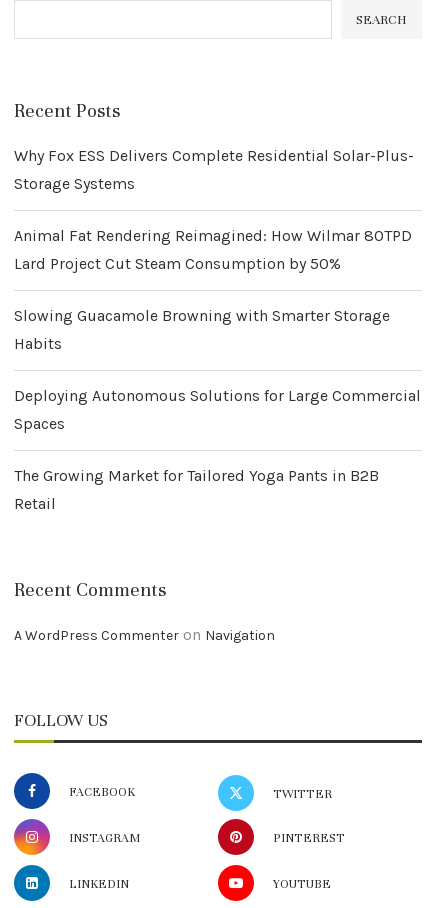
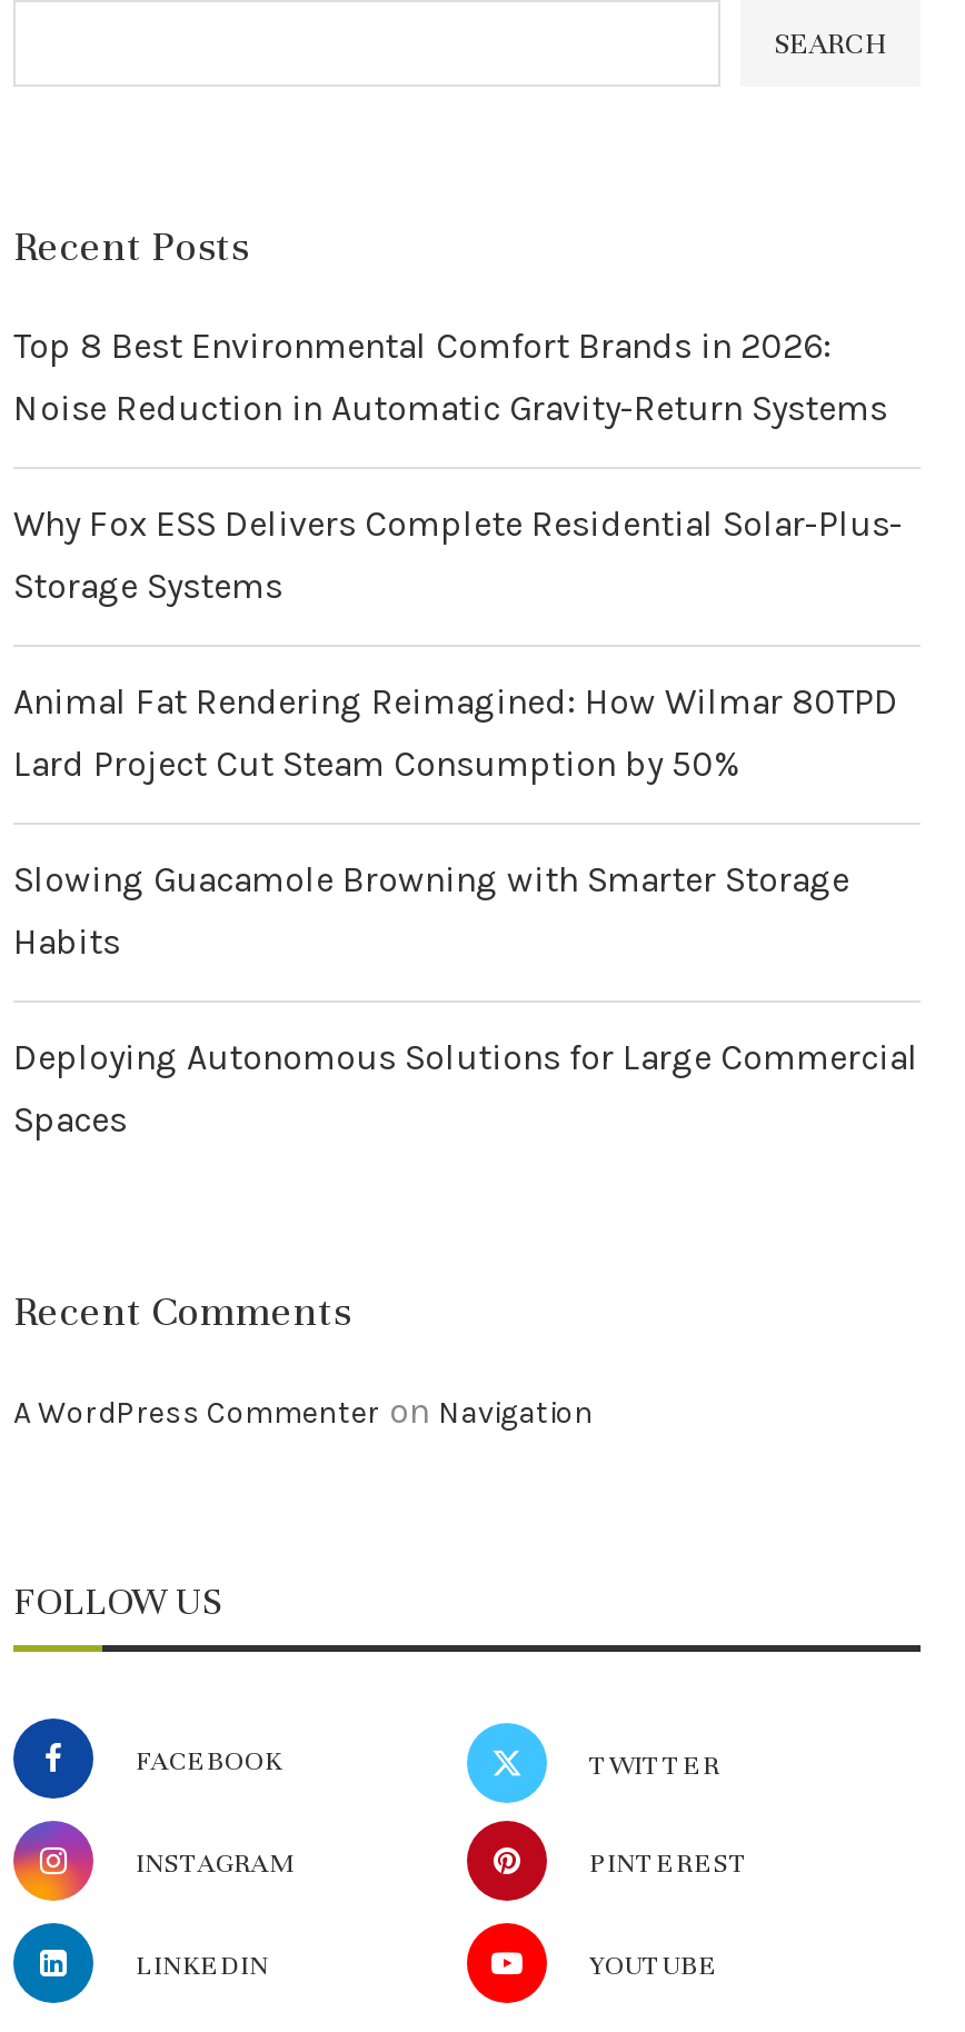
+ Top 8 Best Environmental Comfort Brands in 2026:
+ Noise Reduction in Automatic Gravity-Return Systems

moved down: Why Fox ESS Delivers Complete Residential Solar-Plus- | Storage Systems | Animal Fat Rendering Reimagined: How Wilmar 80TPD | Lard Project Cut Steam Consumption by 50% | Slowing Guacamole Browning with Smarter Storage | Habits | Deploying Autonomous Solutions for Large Commercial | Spaces

- The Growing Market for Tailored Yoga Pants in B2B
- Retail
